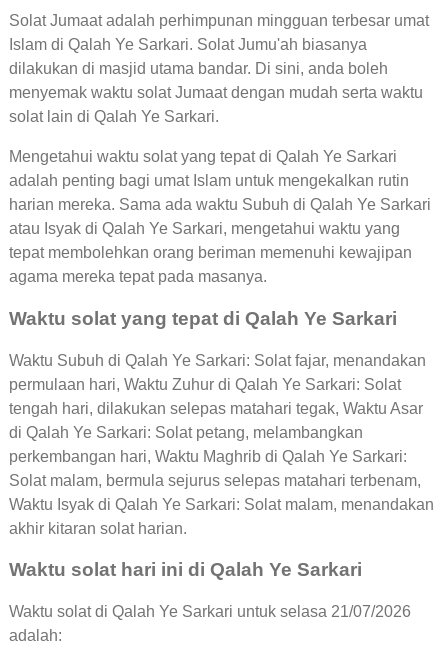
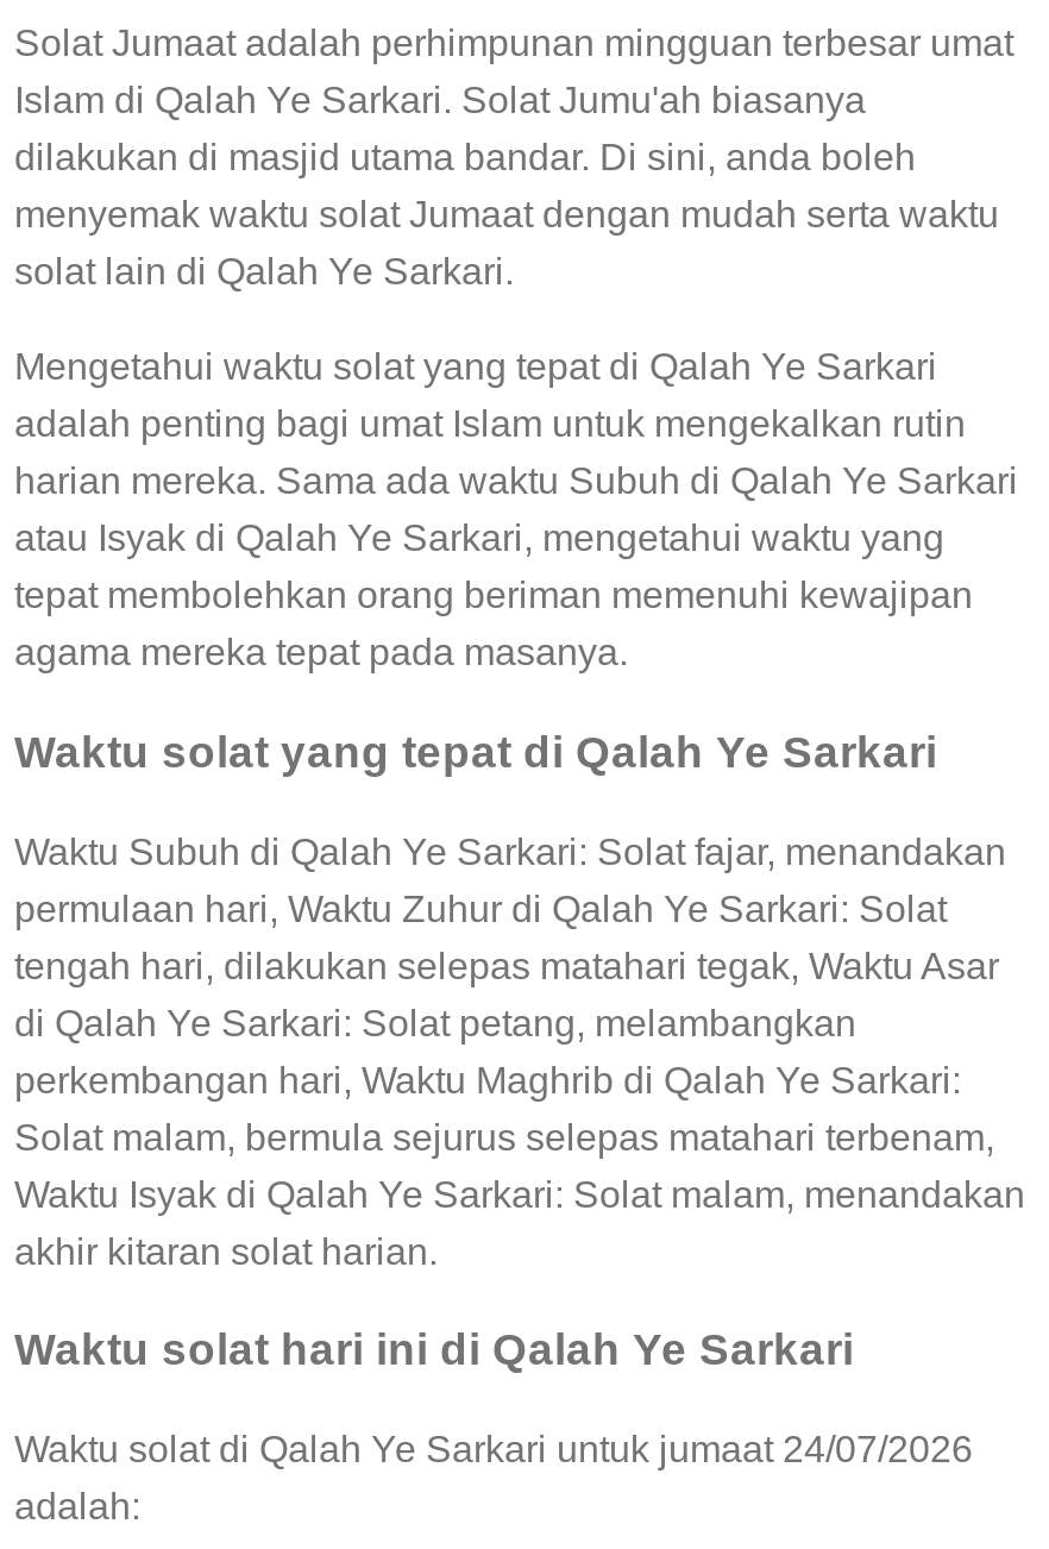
- Waktu solat di Qalah Ye Sarkari untuk selasa 21/07/2026
+ Waktu solat di Qalah Ye Sarkari untuk jumaat 24/07/2026
